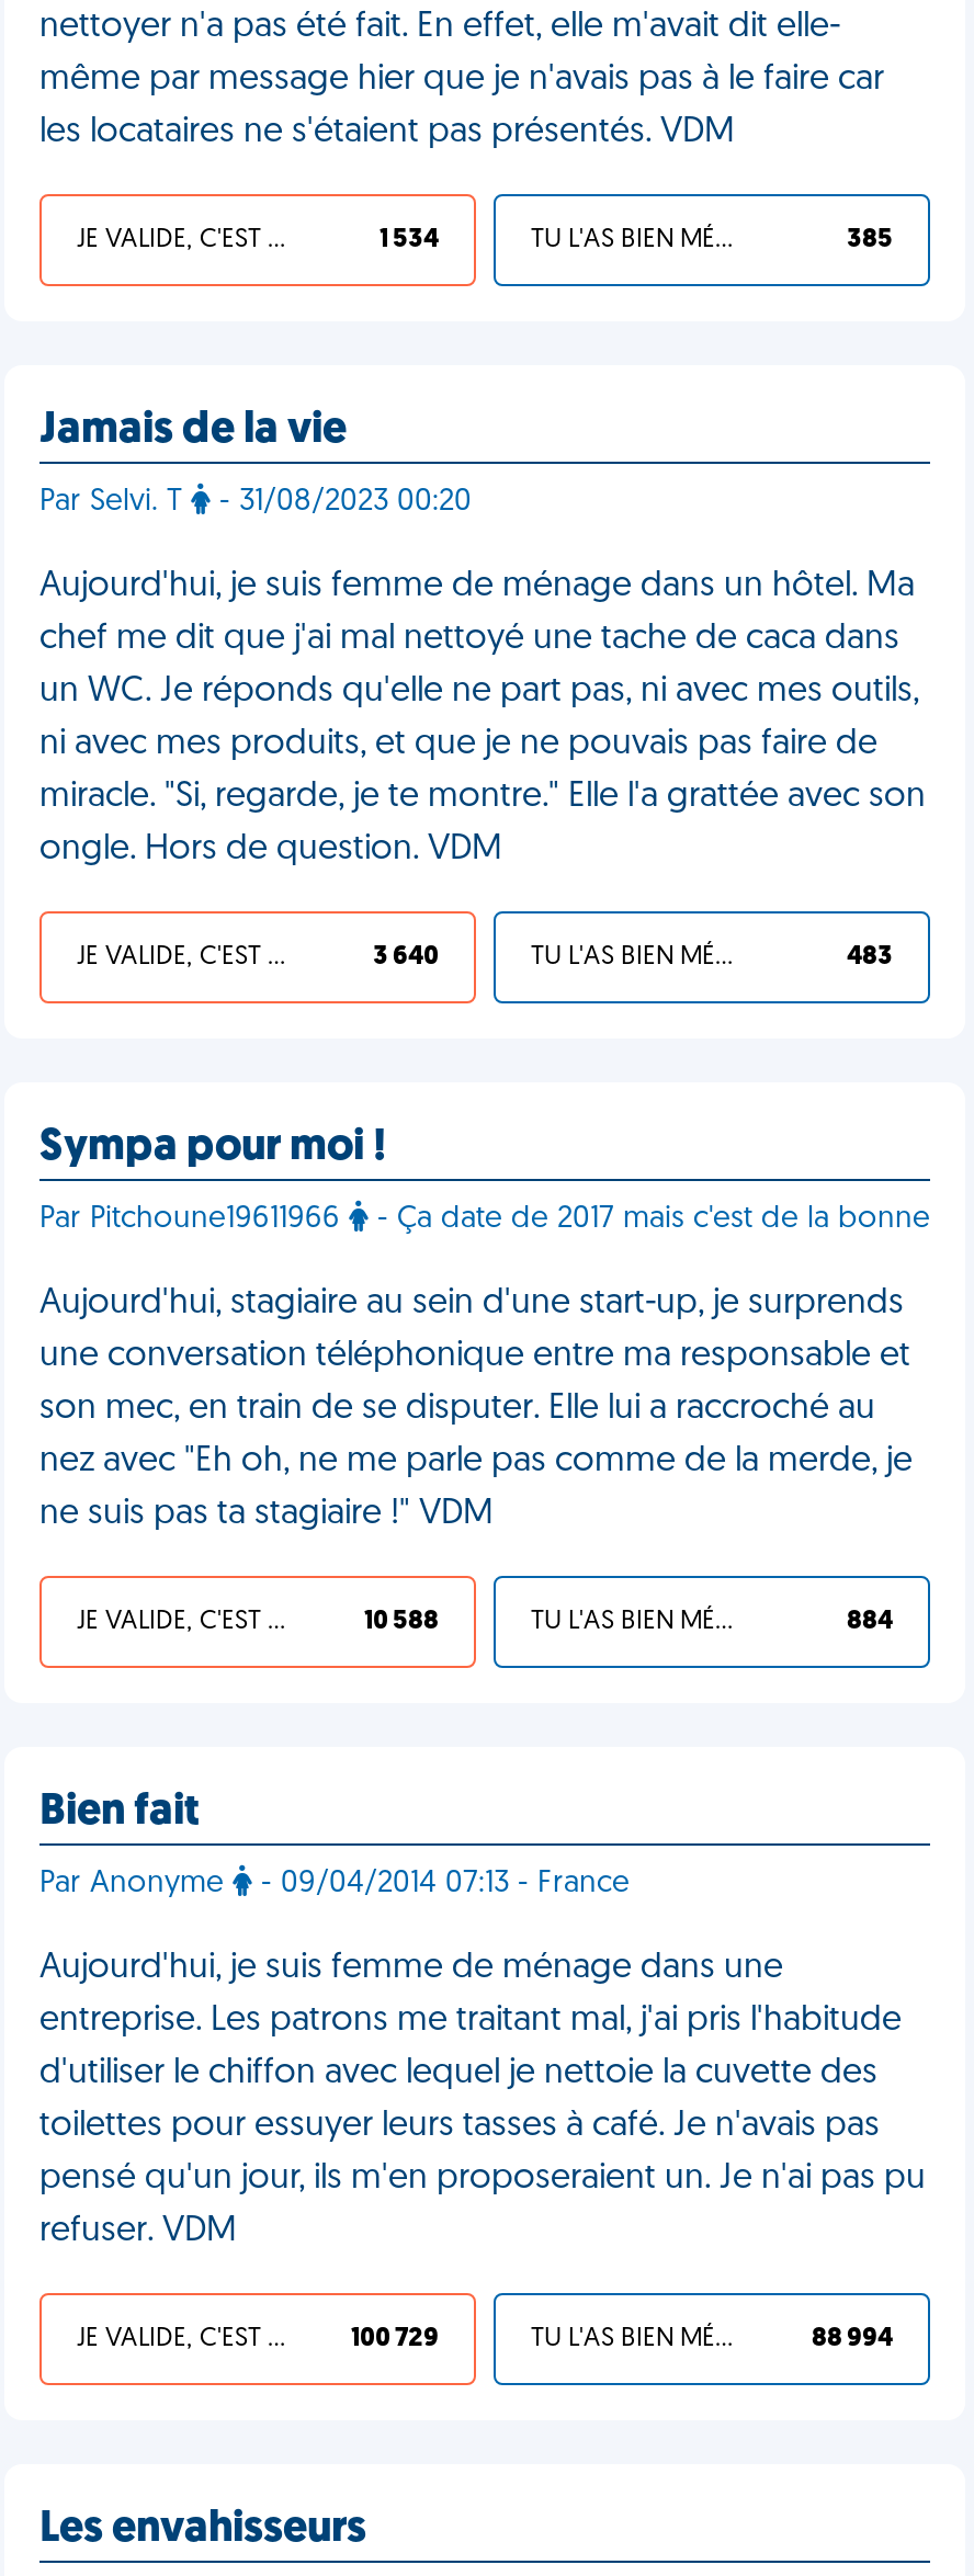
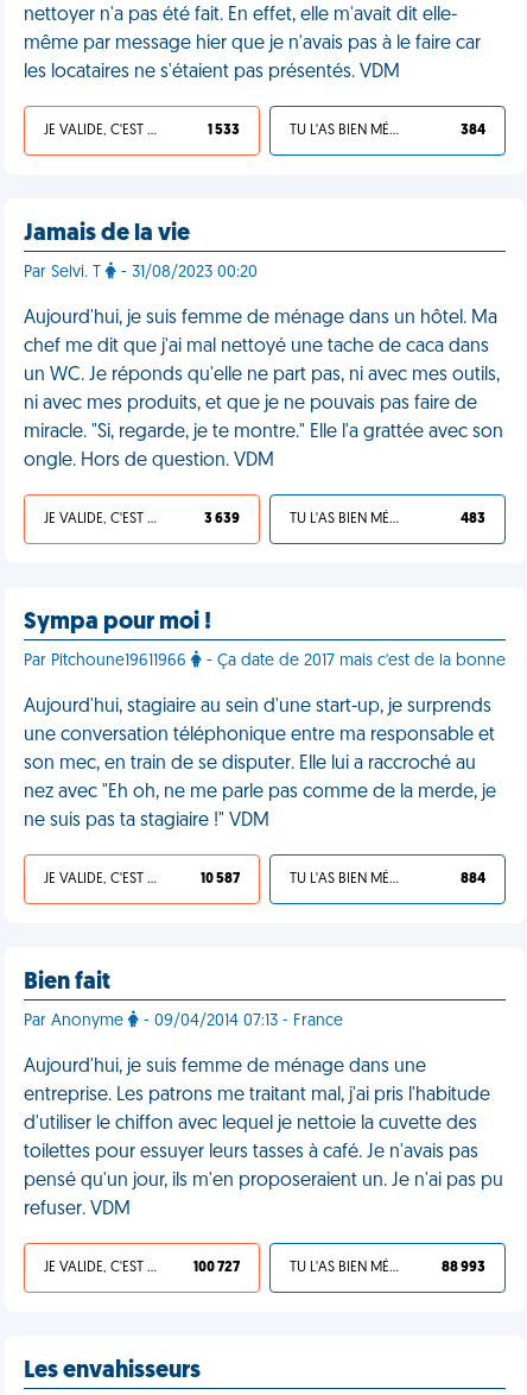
- 1 534
+ 1 533

- 385
+ 384

- 3 640
+ 3 639

- 10 588
+ 10 587

- 100 729
+ 100 727

- 88 994
+ 88 993
